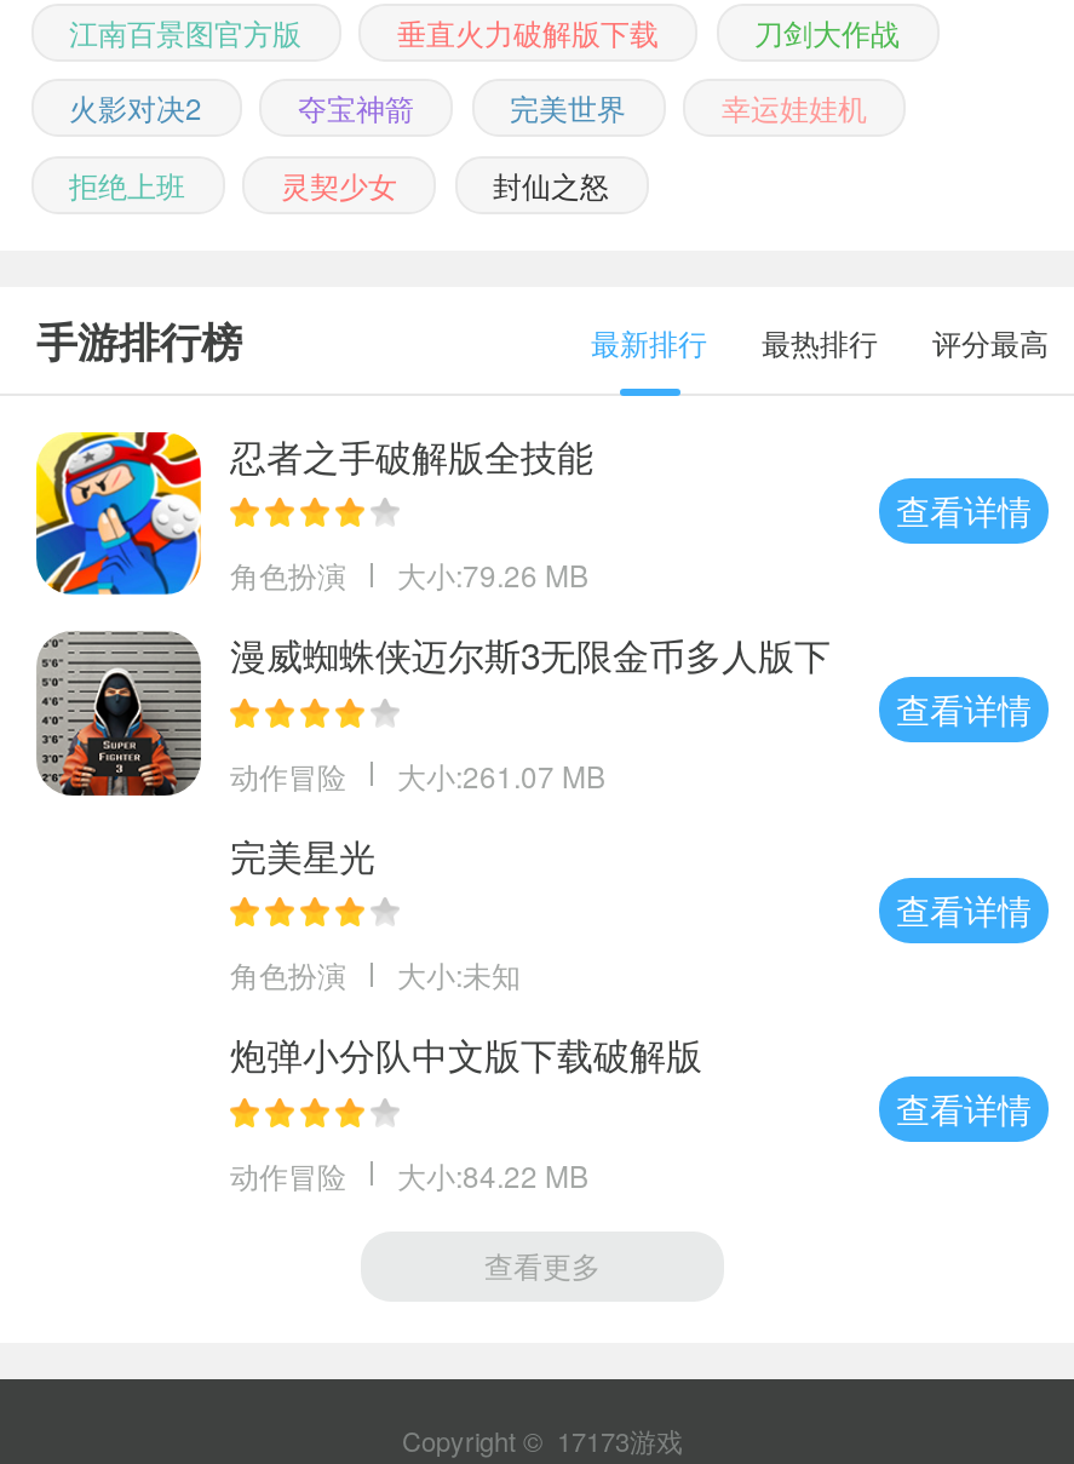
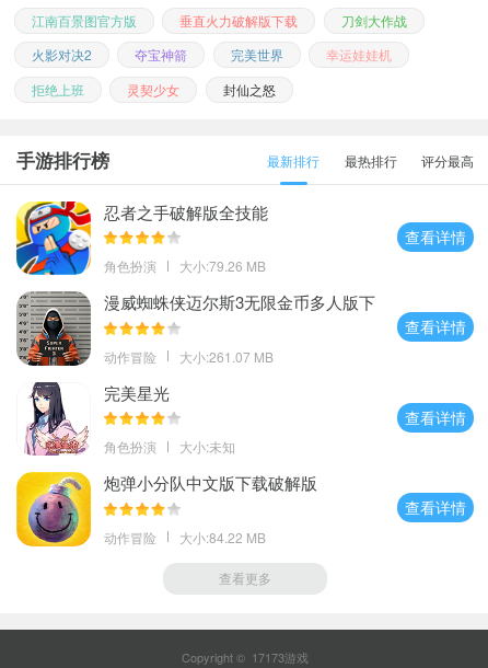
+ [image]

+ [image]
